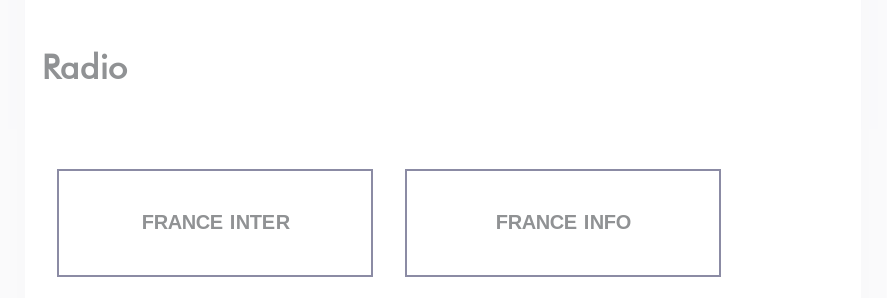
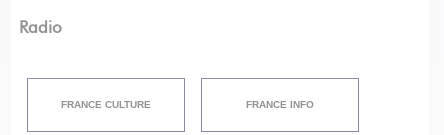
- FRANCE INTER
+ FRANCE CULTURE
